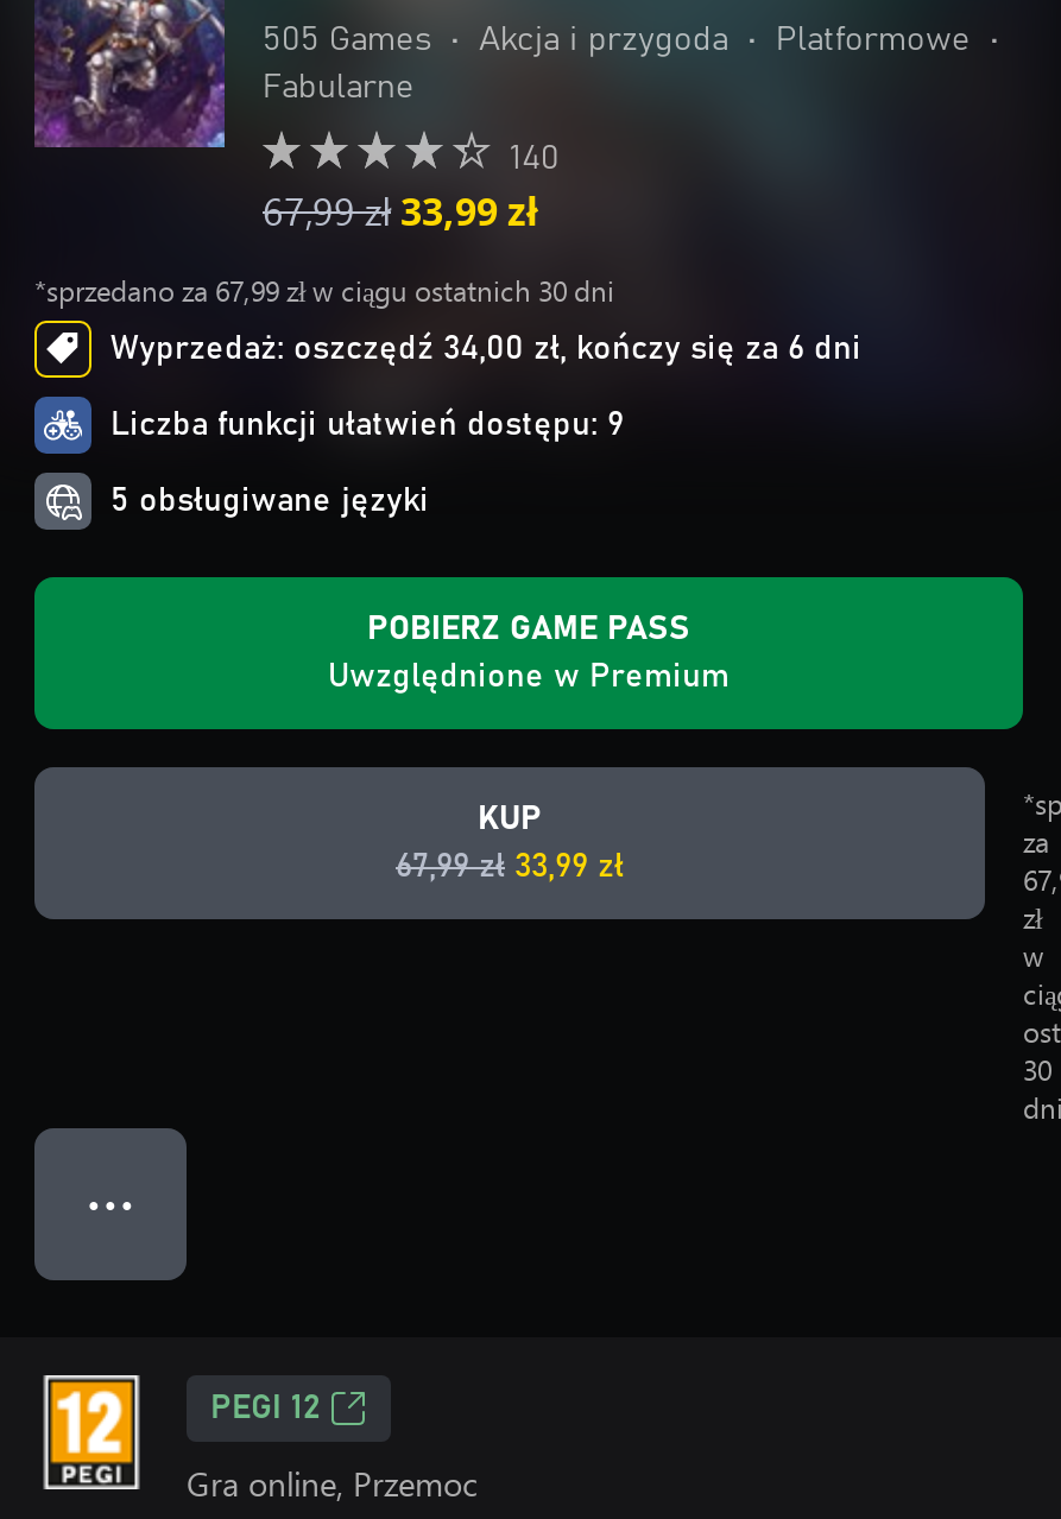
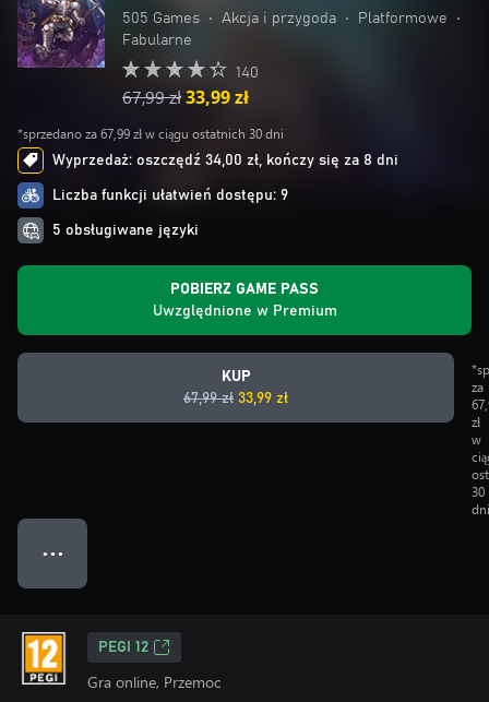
- Wyprzedaż: oszczędź 34,00 zł, kończy się za 6 dni
+ Wyprzedaż: oszczędź 34,00 zł, kończy się za 8 dni
